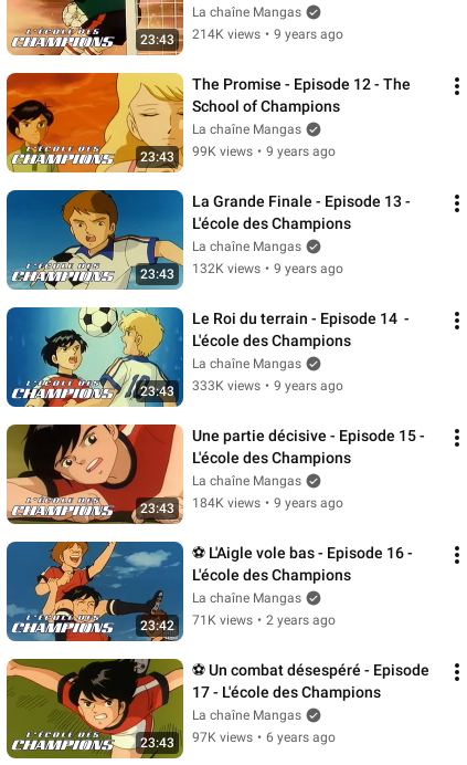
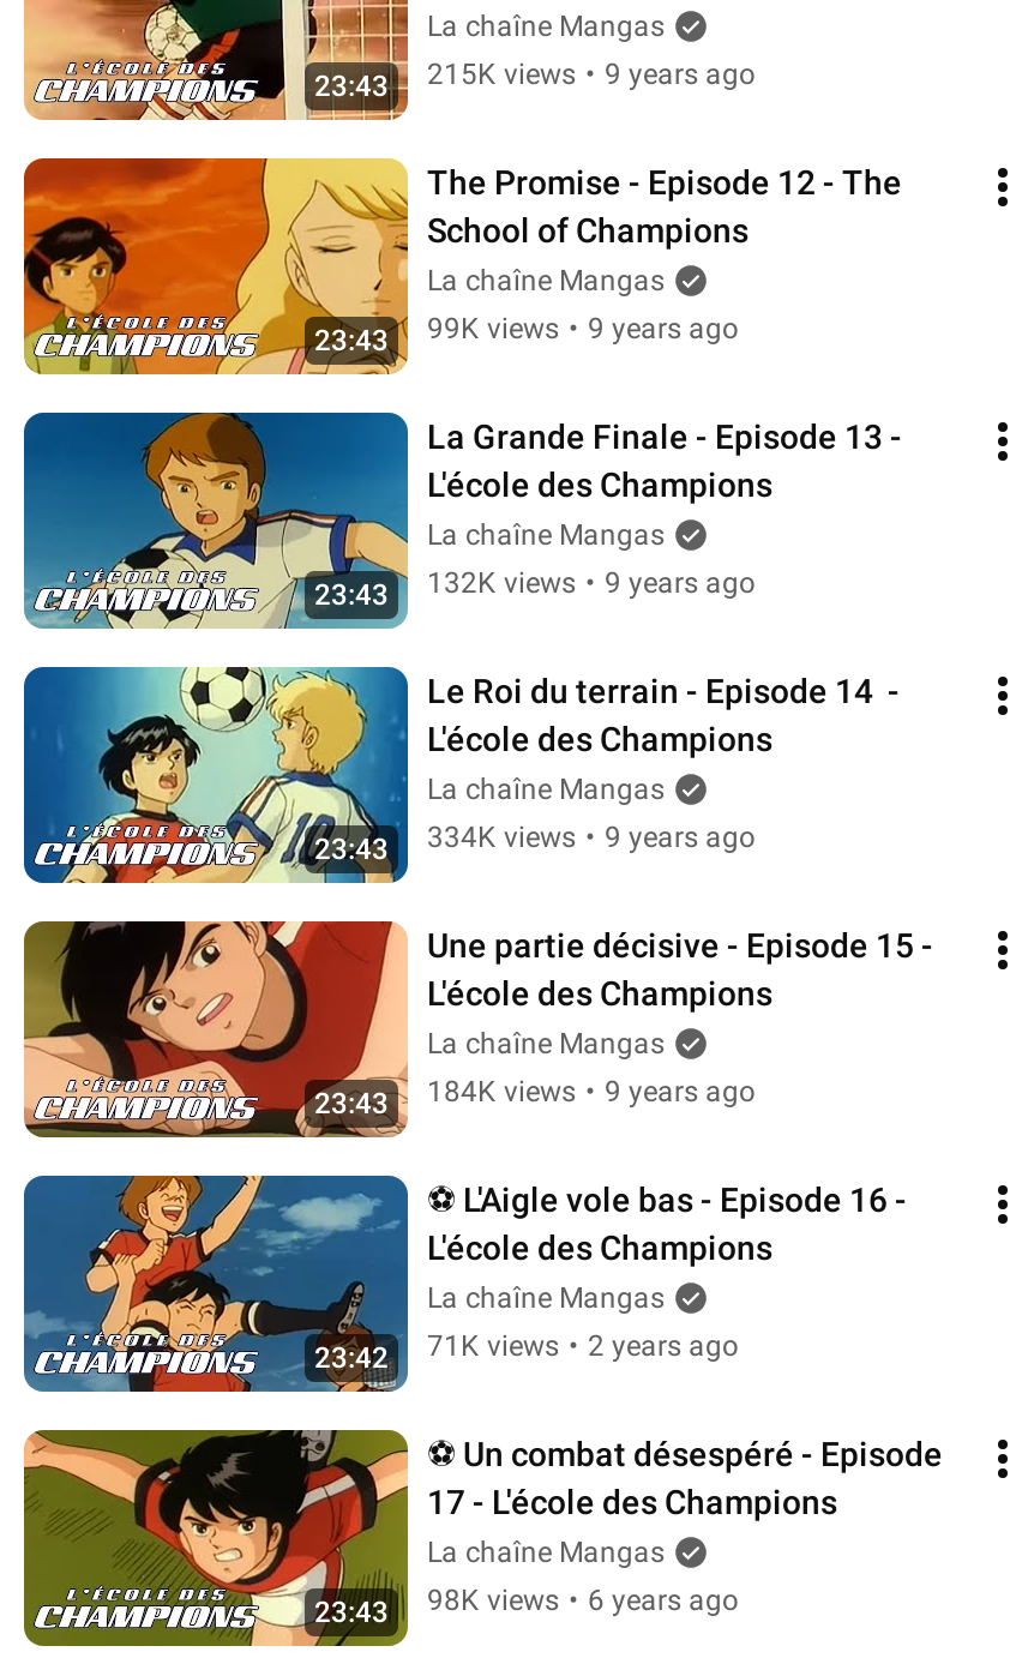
- 214K views • 9 years ago
+ 215K views • 9 years ago

- 333K views • 9 years ago
+ 334K views • 9 years ago

- 97K views • 6 years ago
+ 98K views • 6 years ago
